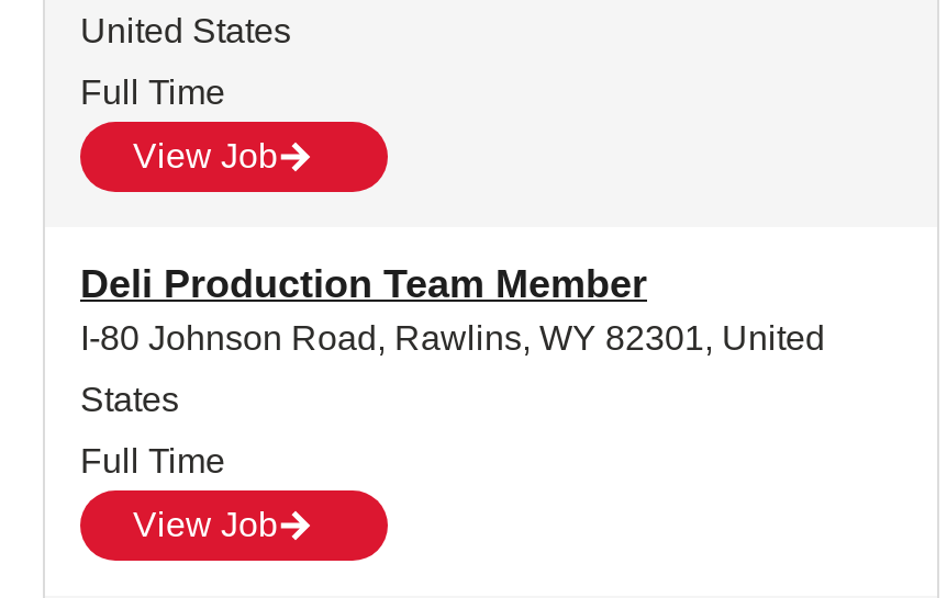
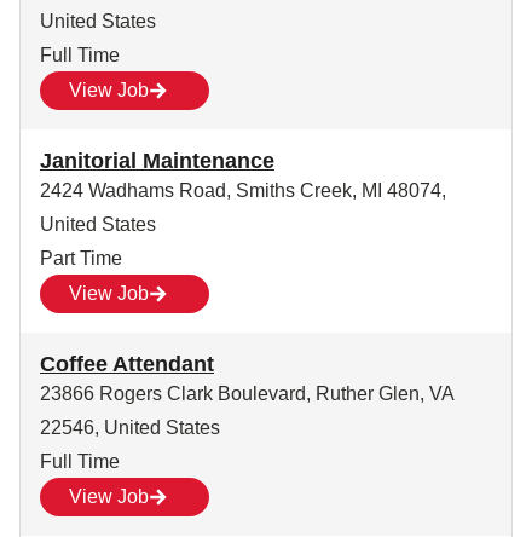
- Deli Production Team Member
- I-80 Johnson Road, Rawlins, WY 82301, United
- States
+ Janitorial Maintenance
+ 2424 Wadhams Road, Smiths Creek, MI 48074,
+ United States
+ Part Time
+ View Job
+ Coffee Attendant
+ 23866 Rogers Clark Boulevard, Ruther Glen, VA
+ 22546, United States
